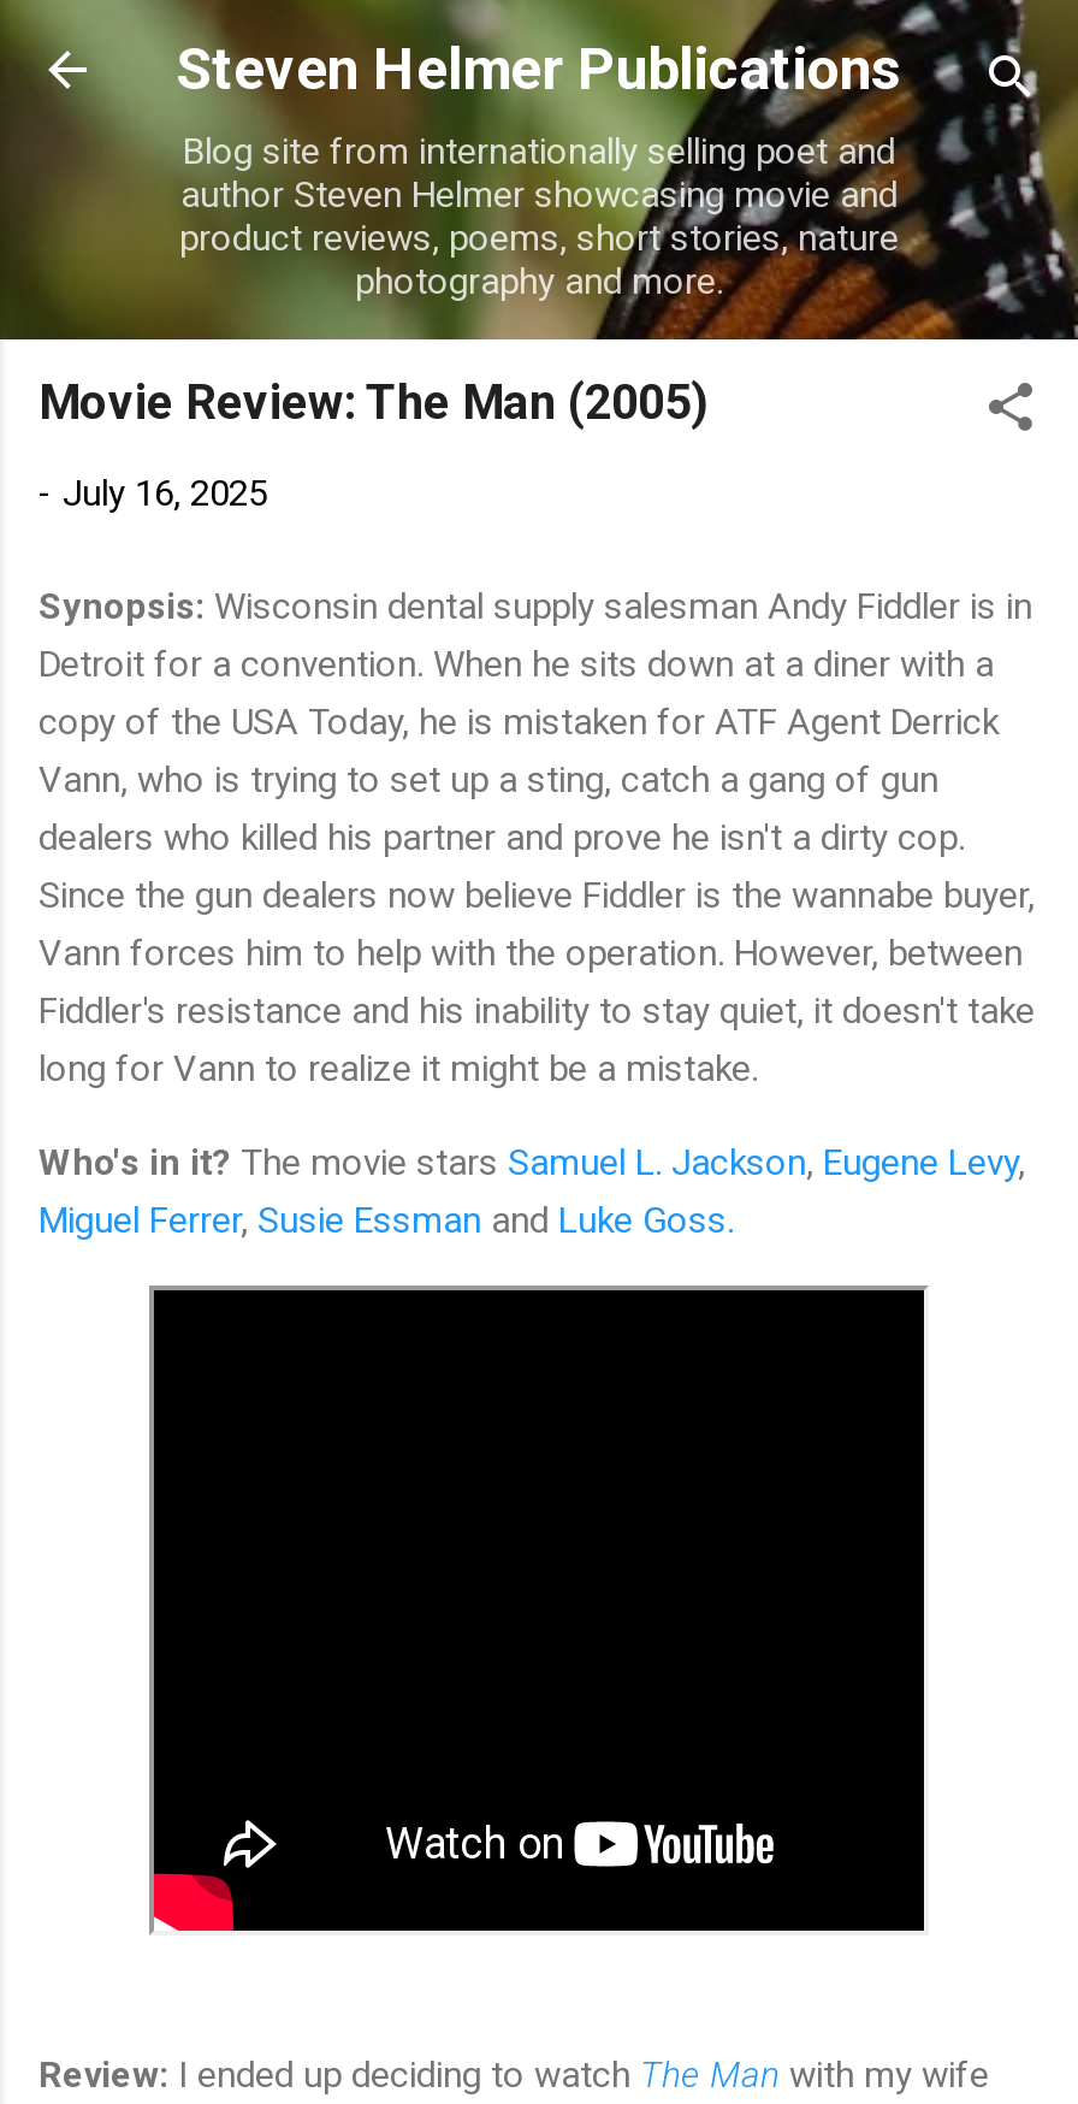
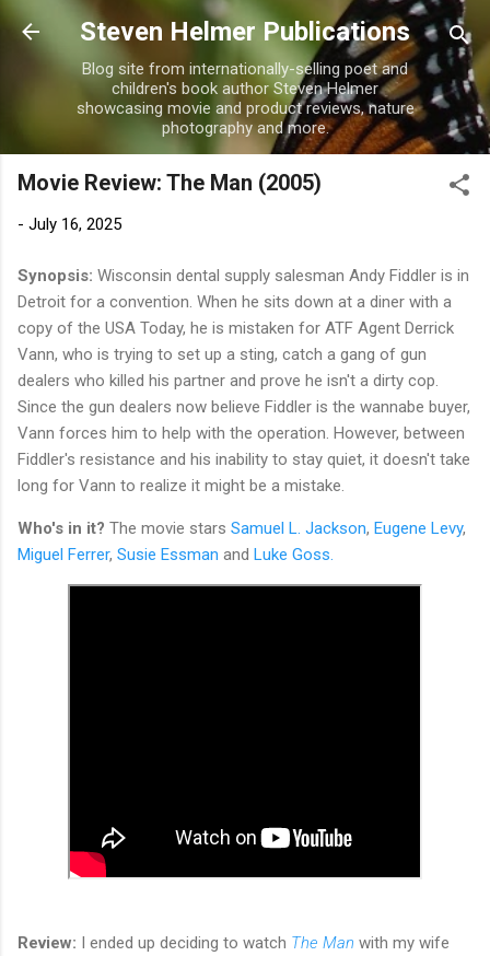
- Blog site from internationally selling poet and
- author Steven Helmer showcasing movie and
- product reviews, poems, short stories, nature
+ Blog site from internationally-selling poet and
+ children's book author Steven Helmer
+ showcasing movie and product reviews, nature
